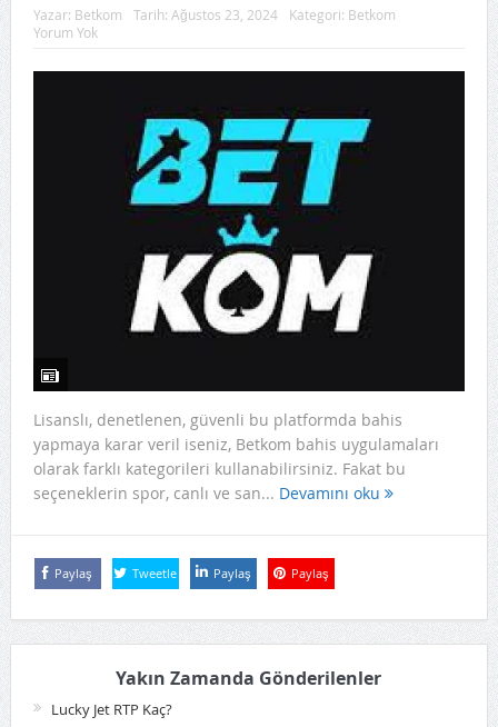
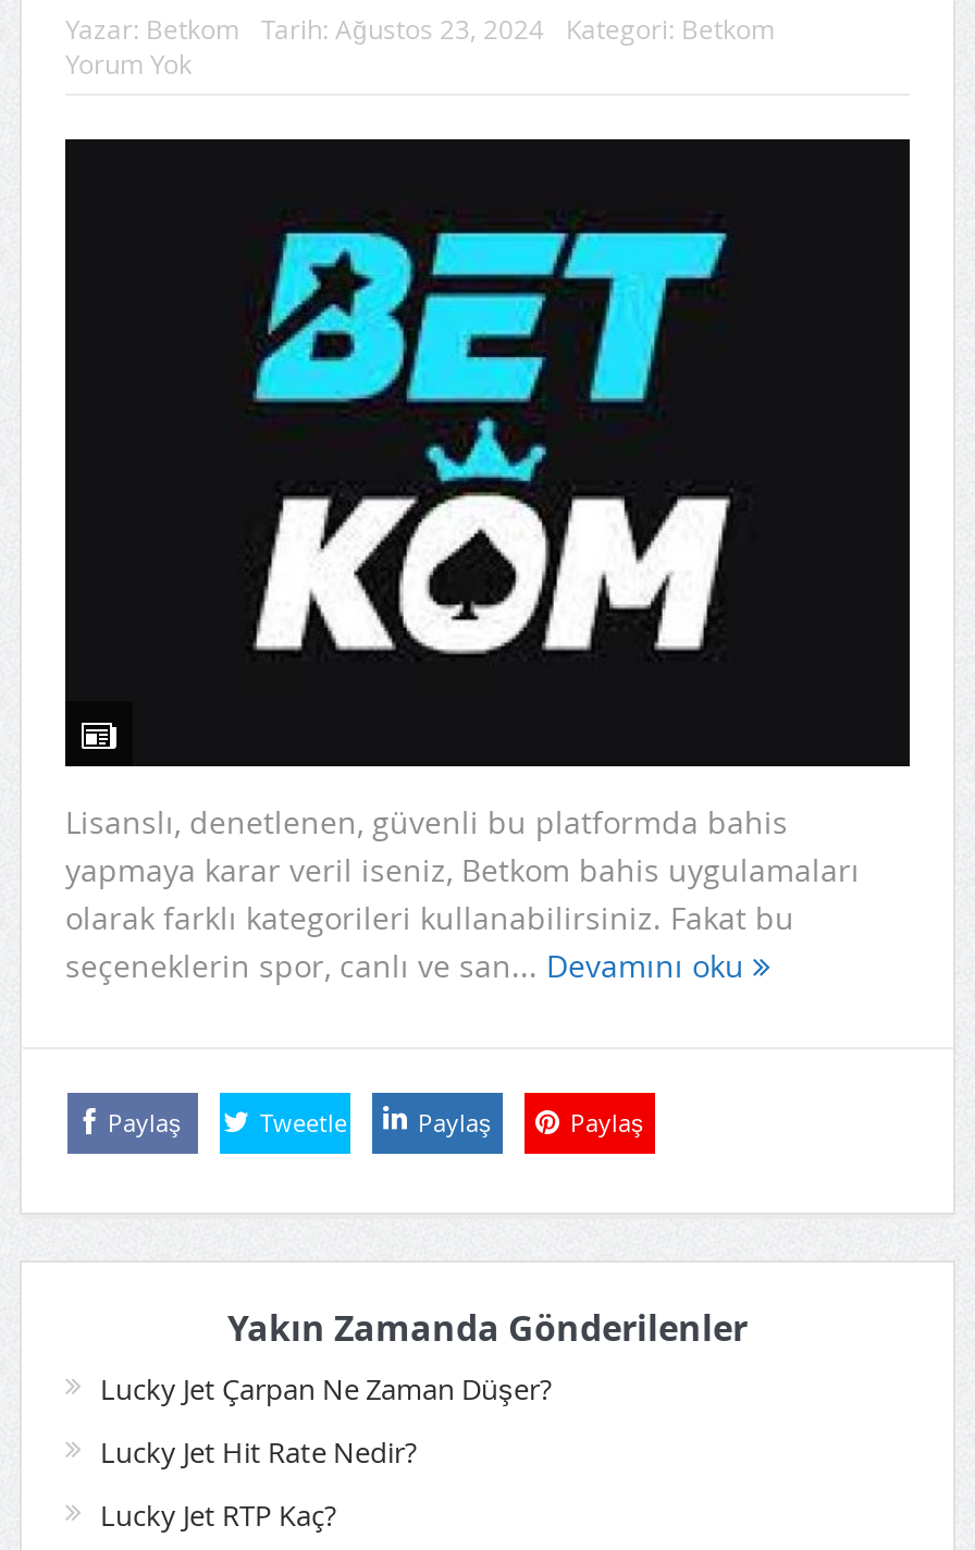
+ Lucky Jet Çarpan Ne Zaman Düşer?
+ Lucky Jet Hit Rate Nedir?
